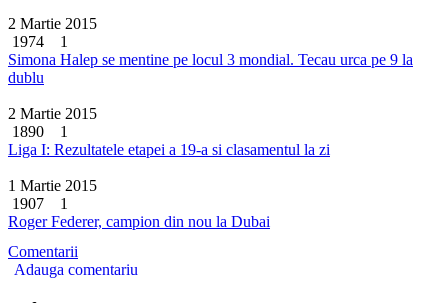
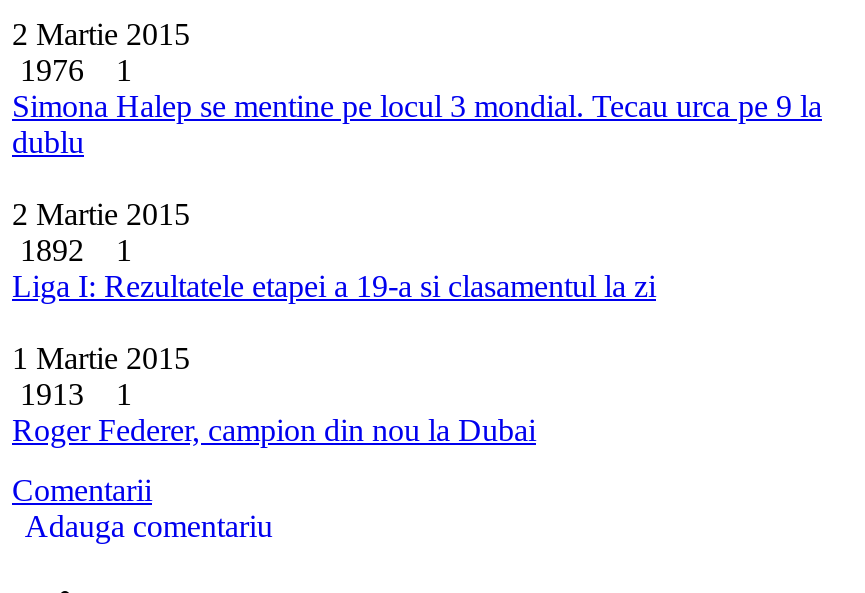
- 1974 1
+ 1976 1

- 1890 1
+ 1892 1

- 1907 1
+ 1913 1
